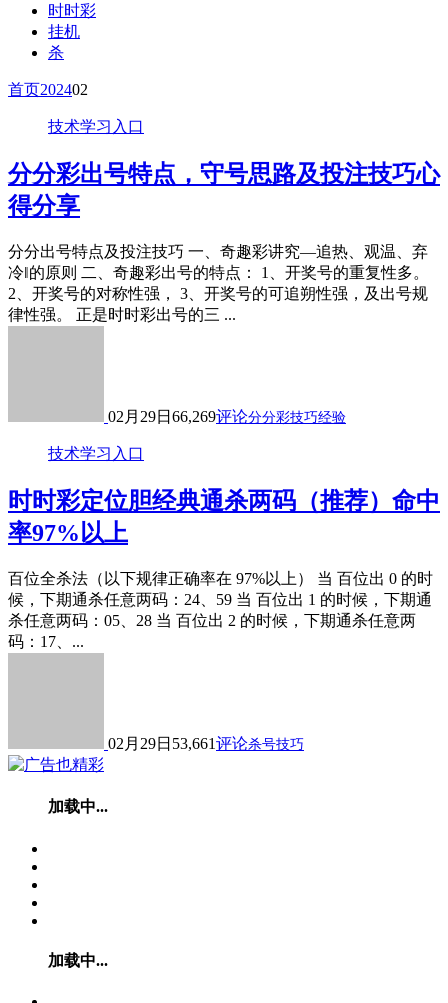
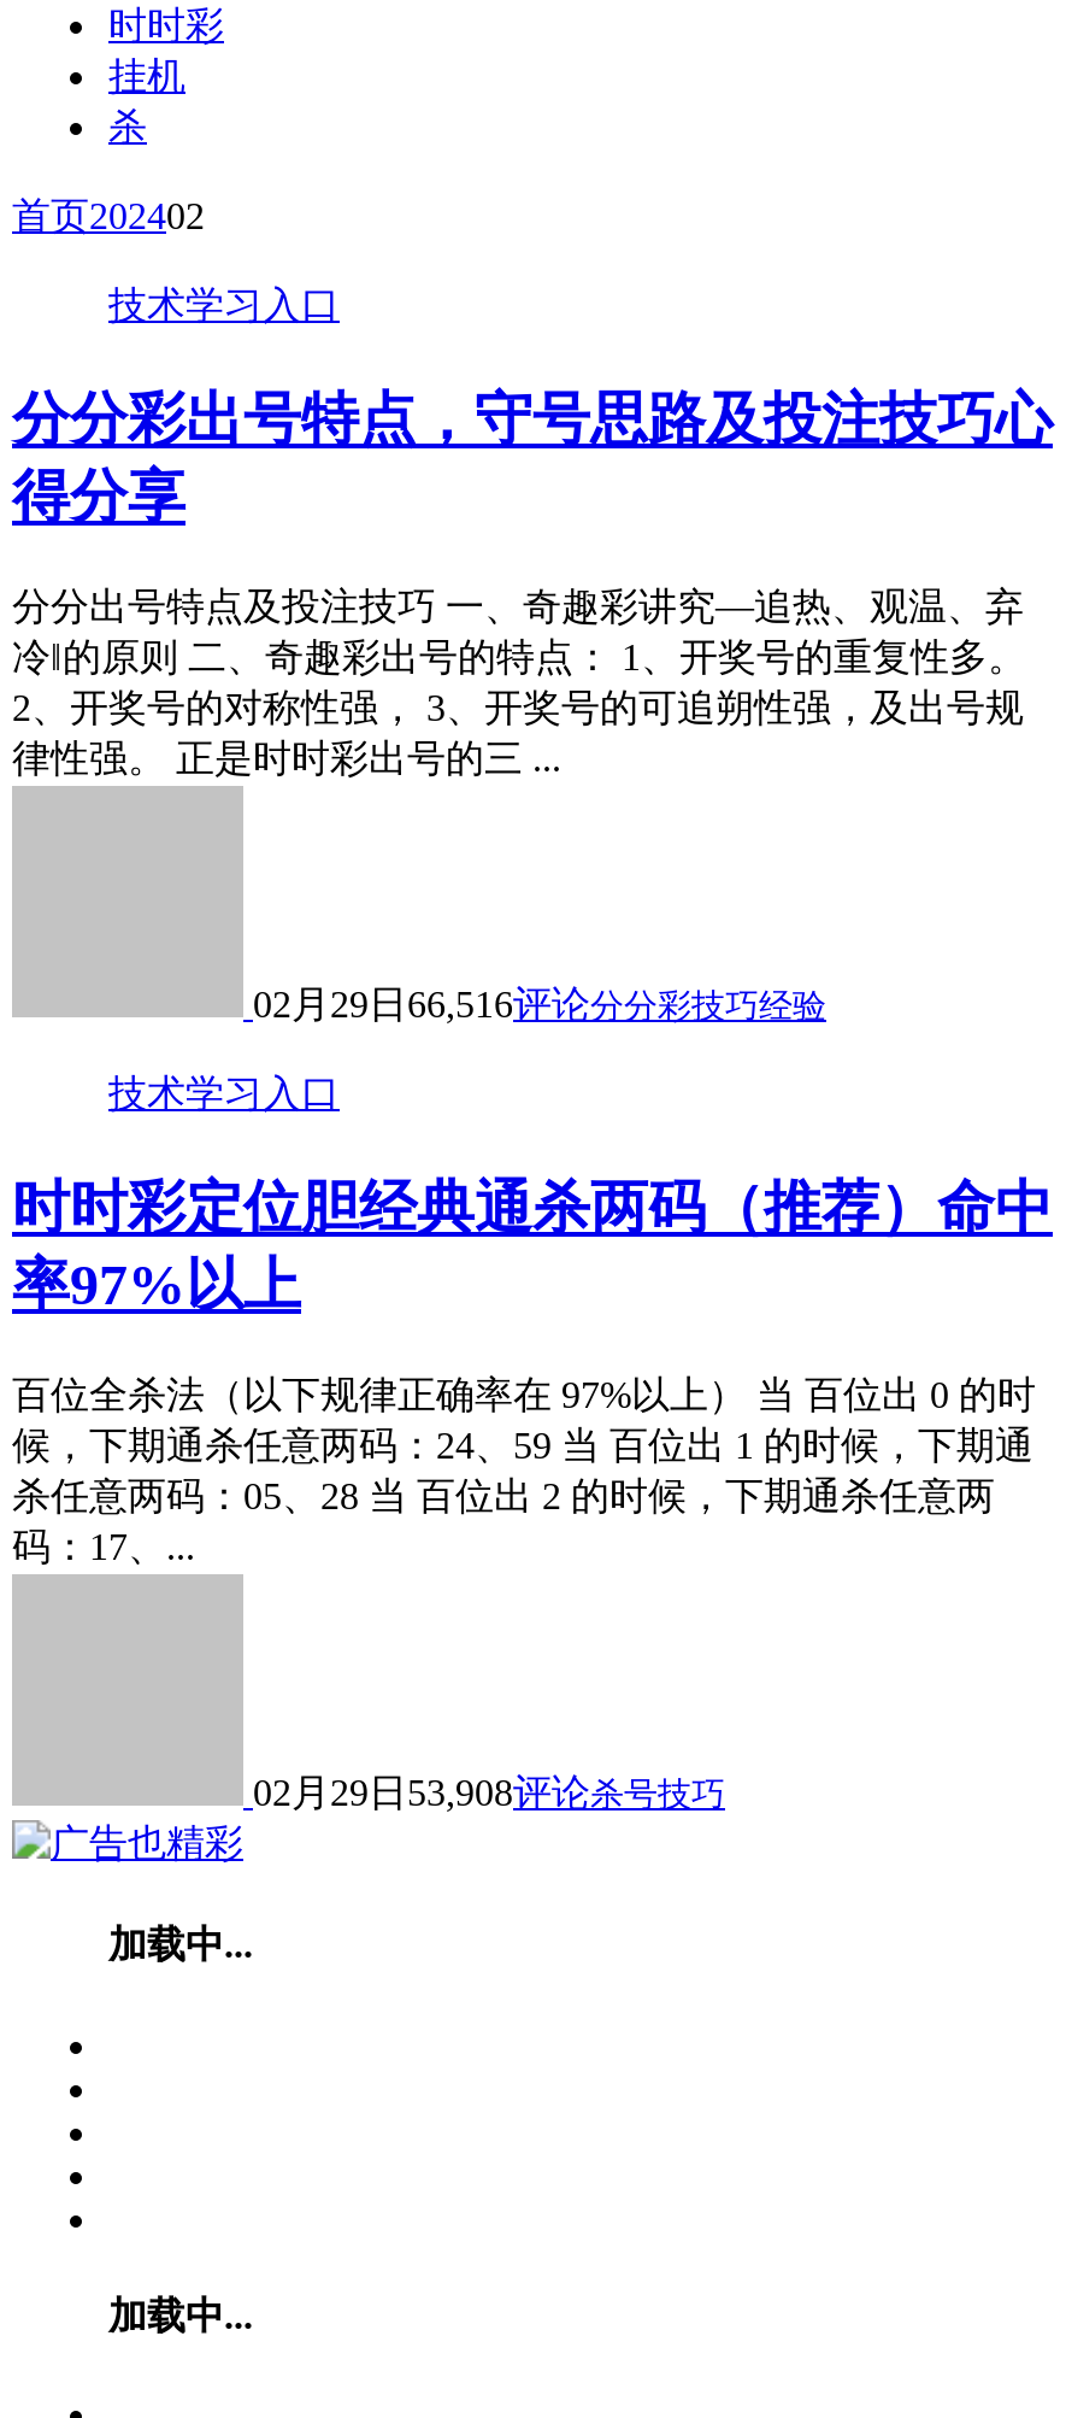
- 02月29日66,269评论分分彩技巧经验
+ 02月29日66,516评论分分彩技巧经验

- 02月29日53,661评论杀号技巧
+ 02月29日53,908评论杀号技巧
